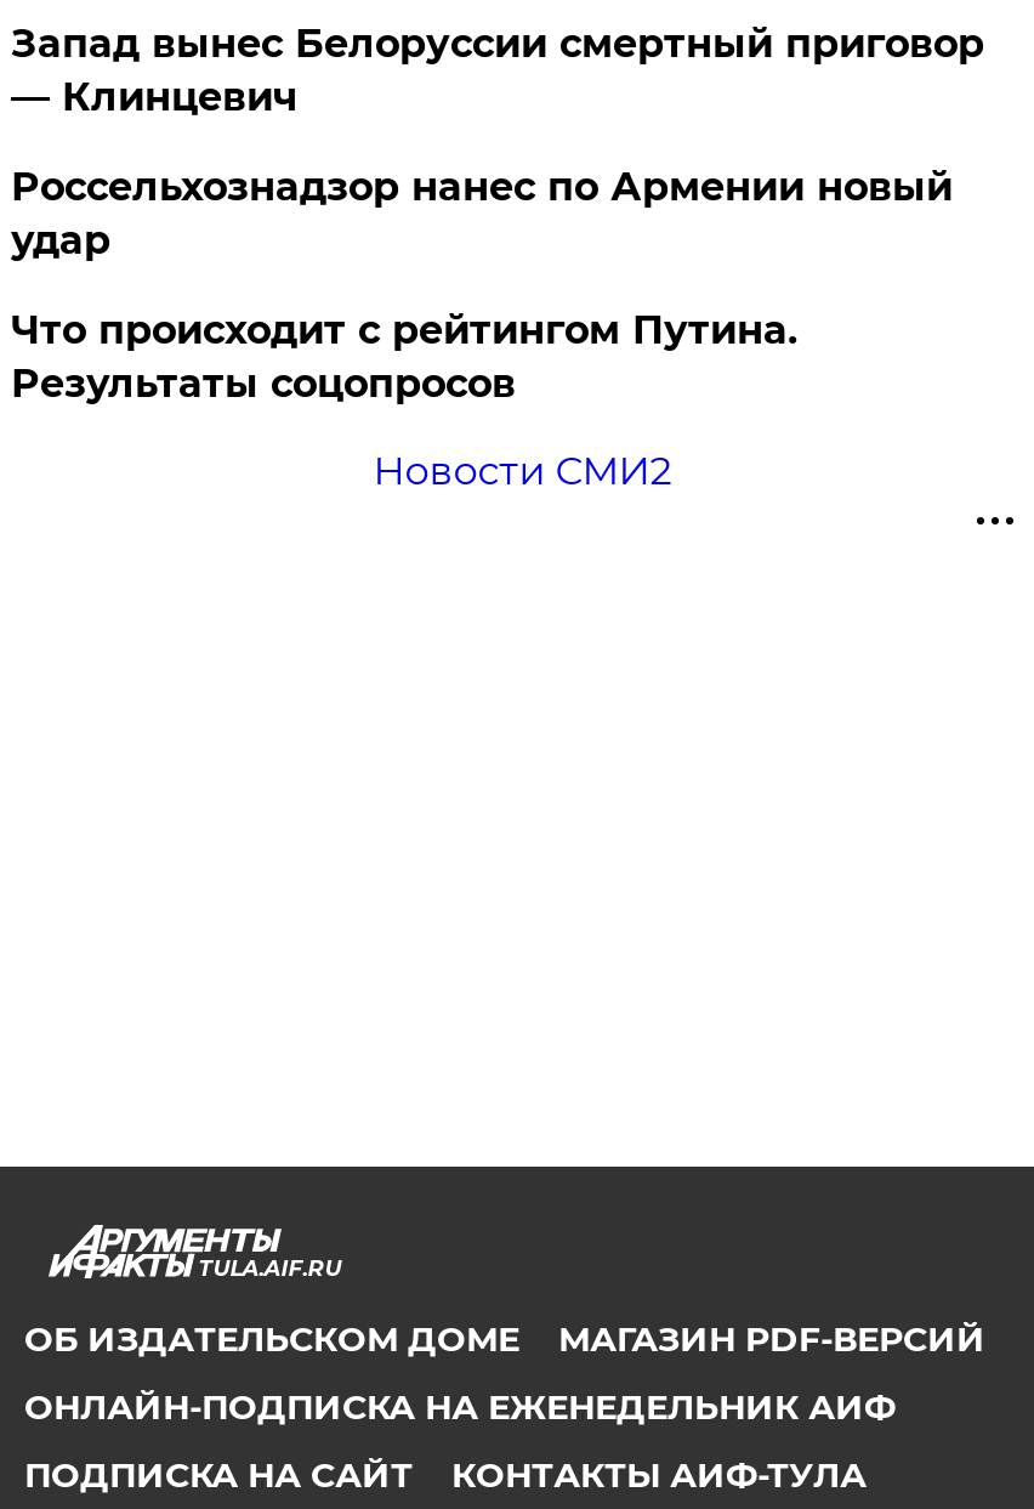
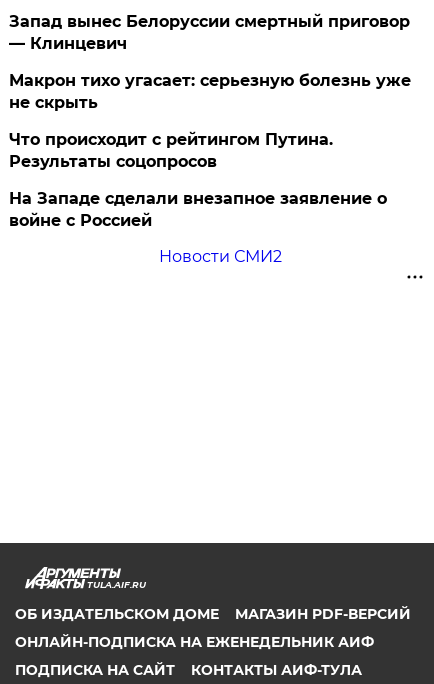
- Россельхознадзор нанес по Армении новый
- удар
+ Макрон тихо угасает: серьезную болезнь уже
+ не скрыть

+ На Западе сделали внезапное заявление о
+ войне с Россией
